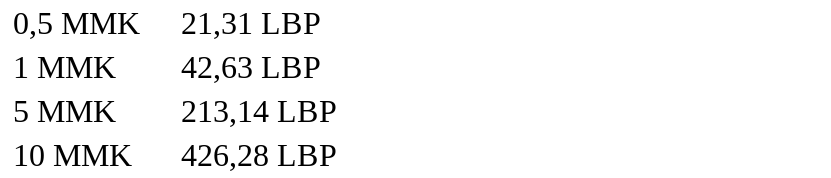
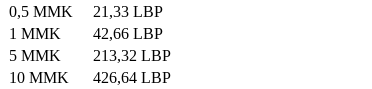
- 0,5 MMK 21,31 LBP
+ 0,5 MMK 21,33 LBP

- 1 MMK 42,63 LBP
+ 1 MMK 42,66 LBP

- 5 MMK 213,14 LBP
+ 5 MMK 213,32 LBP

- 10 MMK 426,28 LBP
+ 10 MMK 426,64 LBP
